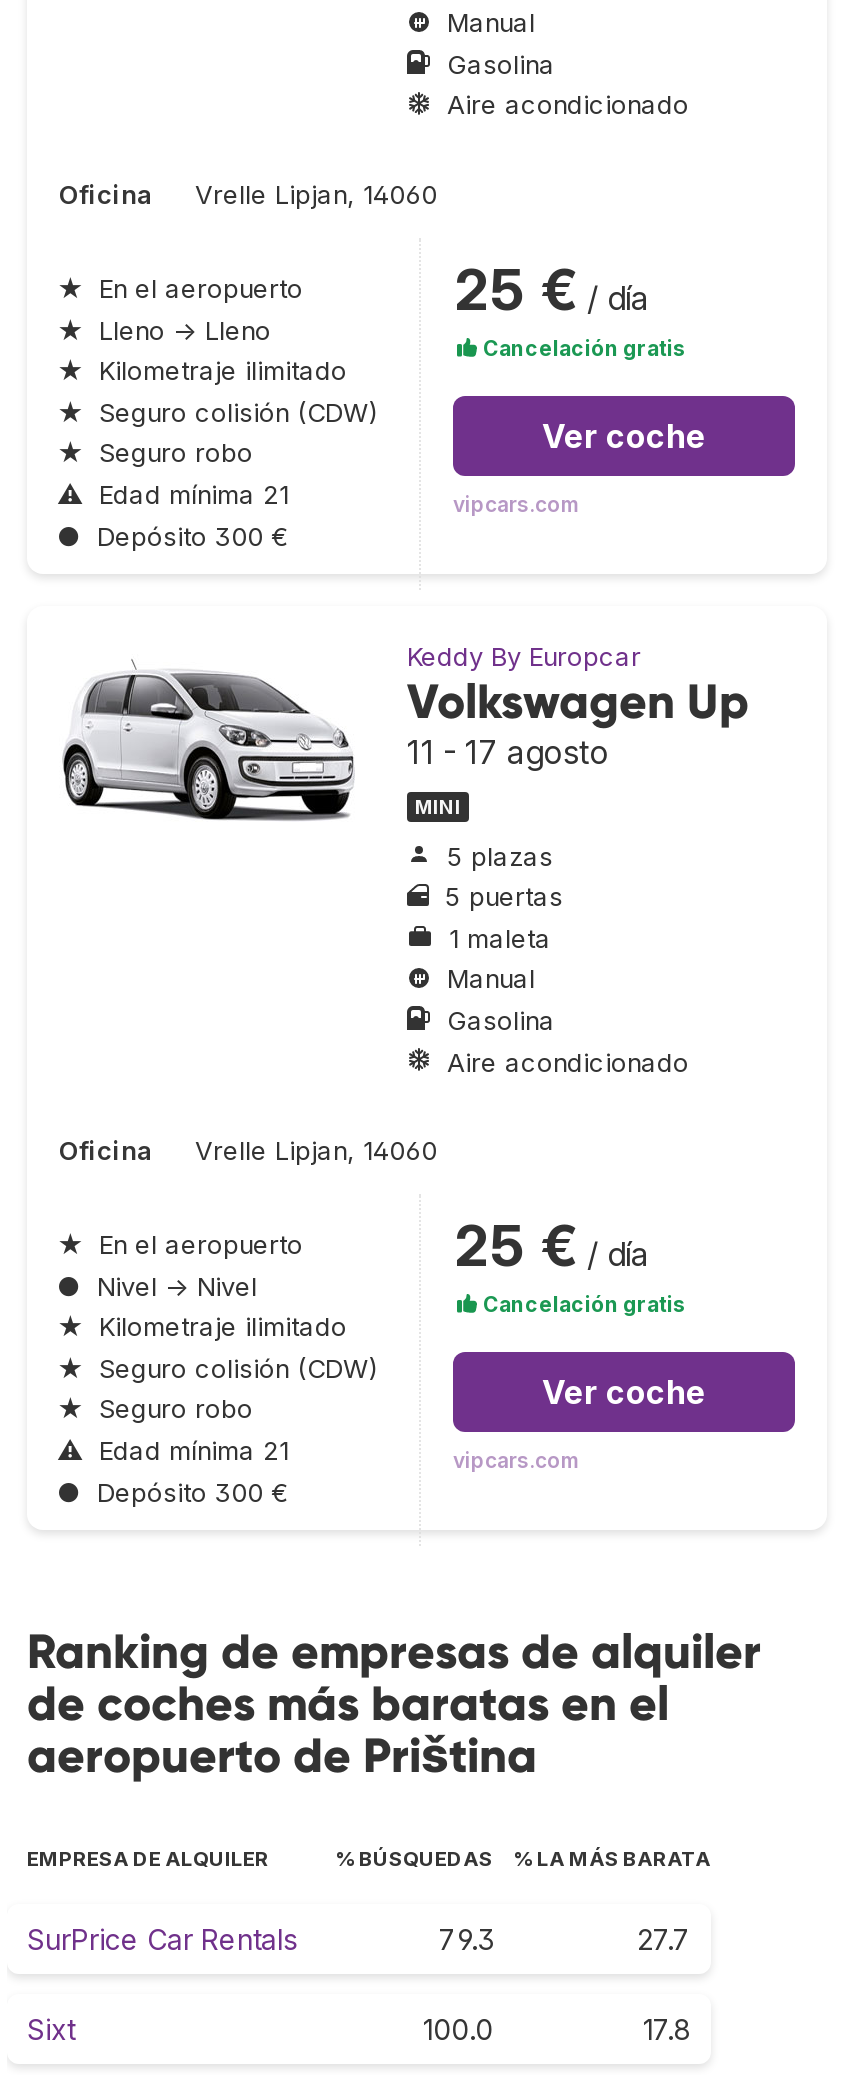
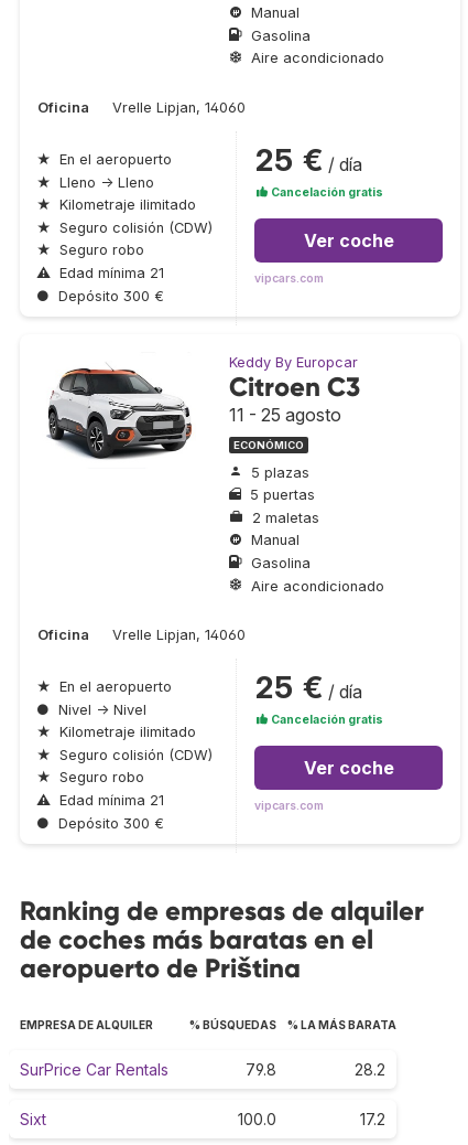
- [image]
- Volkswagen Up
- 11 - 17 agosto
+ [image]
+ Citroen C3
+ 11 - 25 agosto

- MINI
+ ECONÓMICO

- 1 maleta
+ 2 maletas

- 79.3
+ 79.8

- 27.7
+ 28.2

- 17.8
+ 17.2
